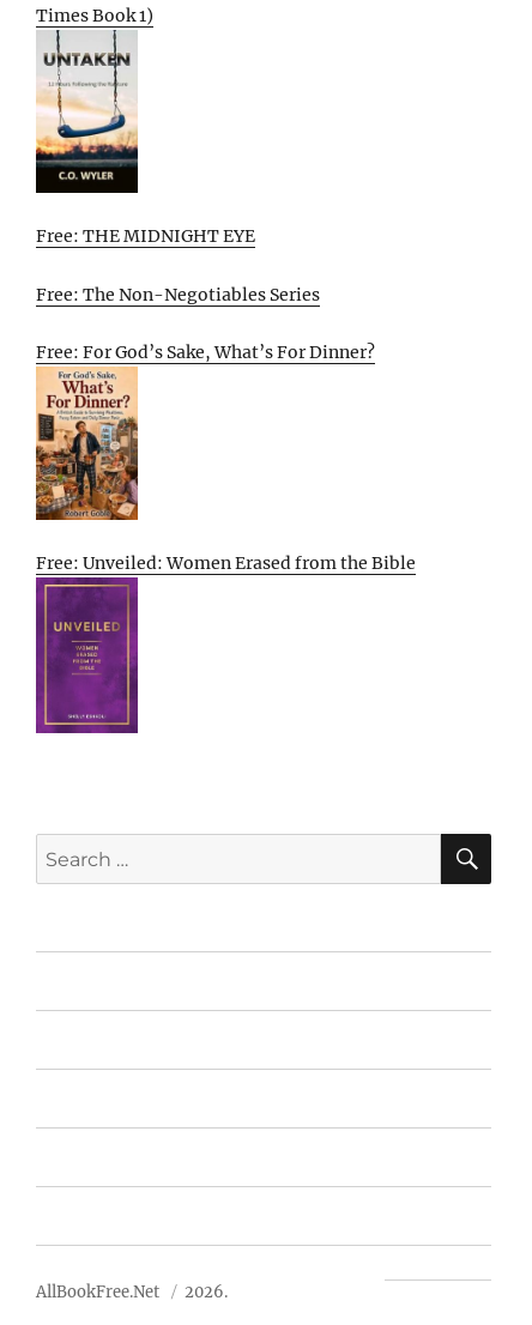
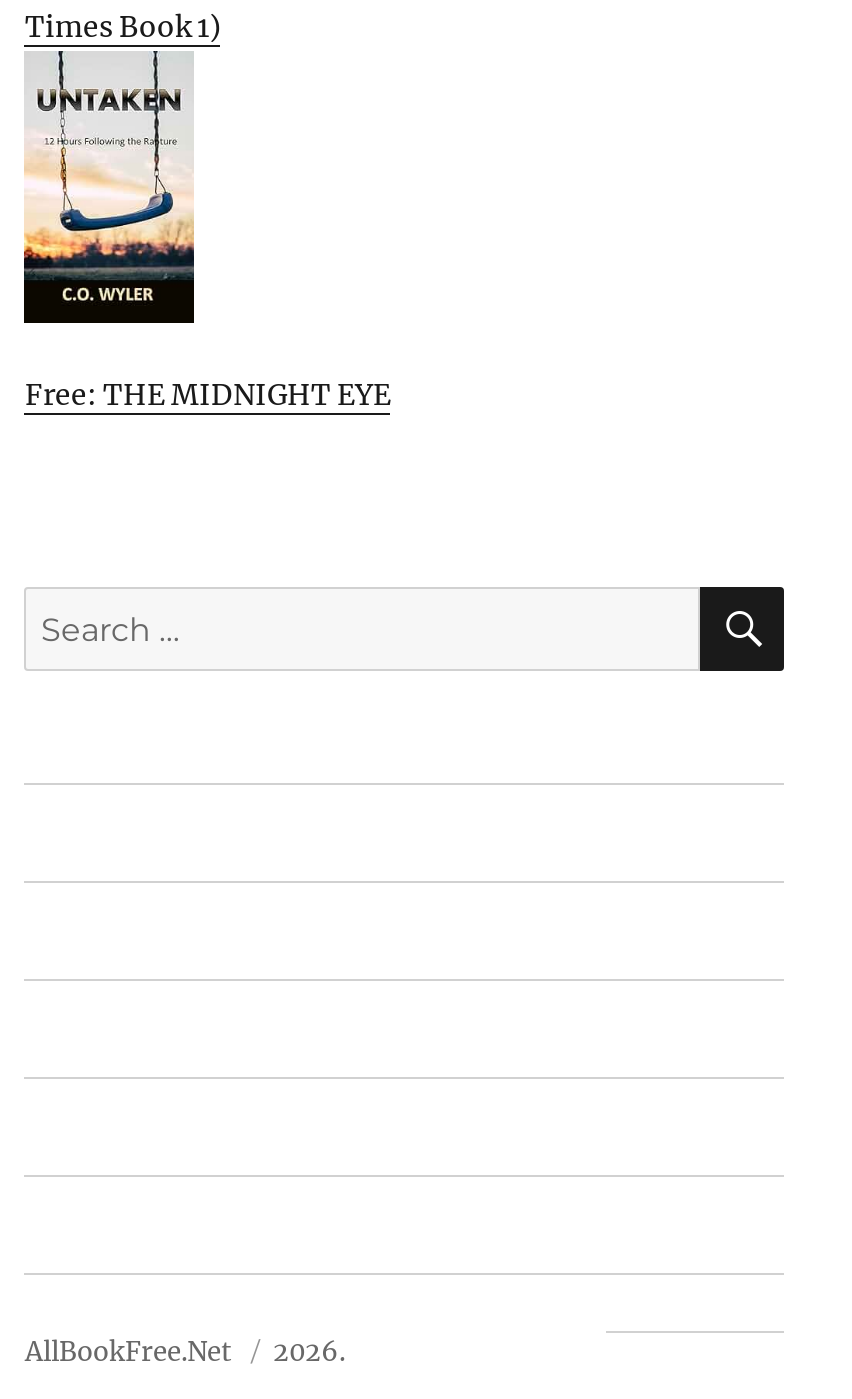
- Free: The Non-Negotiables Series
- Free: For God’s Sake, What’s For Dinner?

- [image]
- Free: Unveiled: Women Erased from the Bible

- [image]
